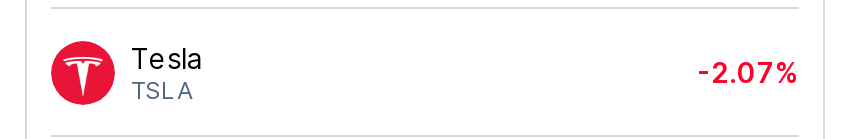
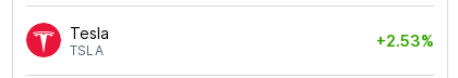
- -2.07%
+ +2.53%
